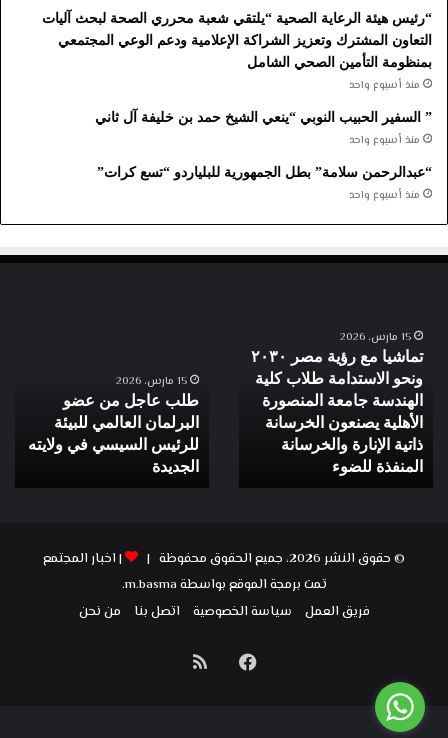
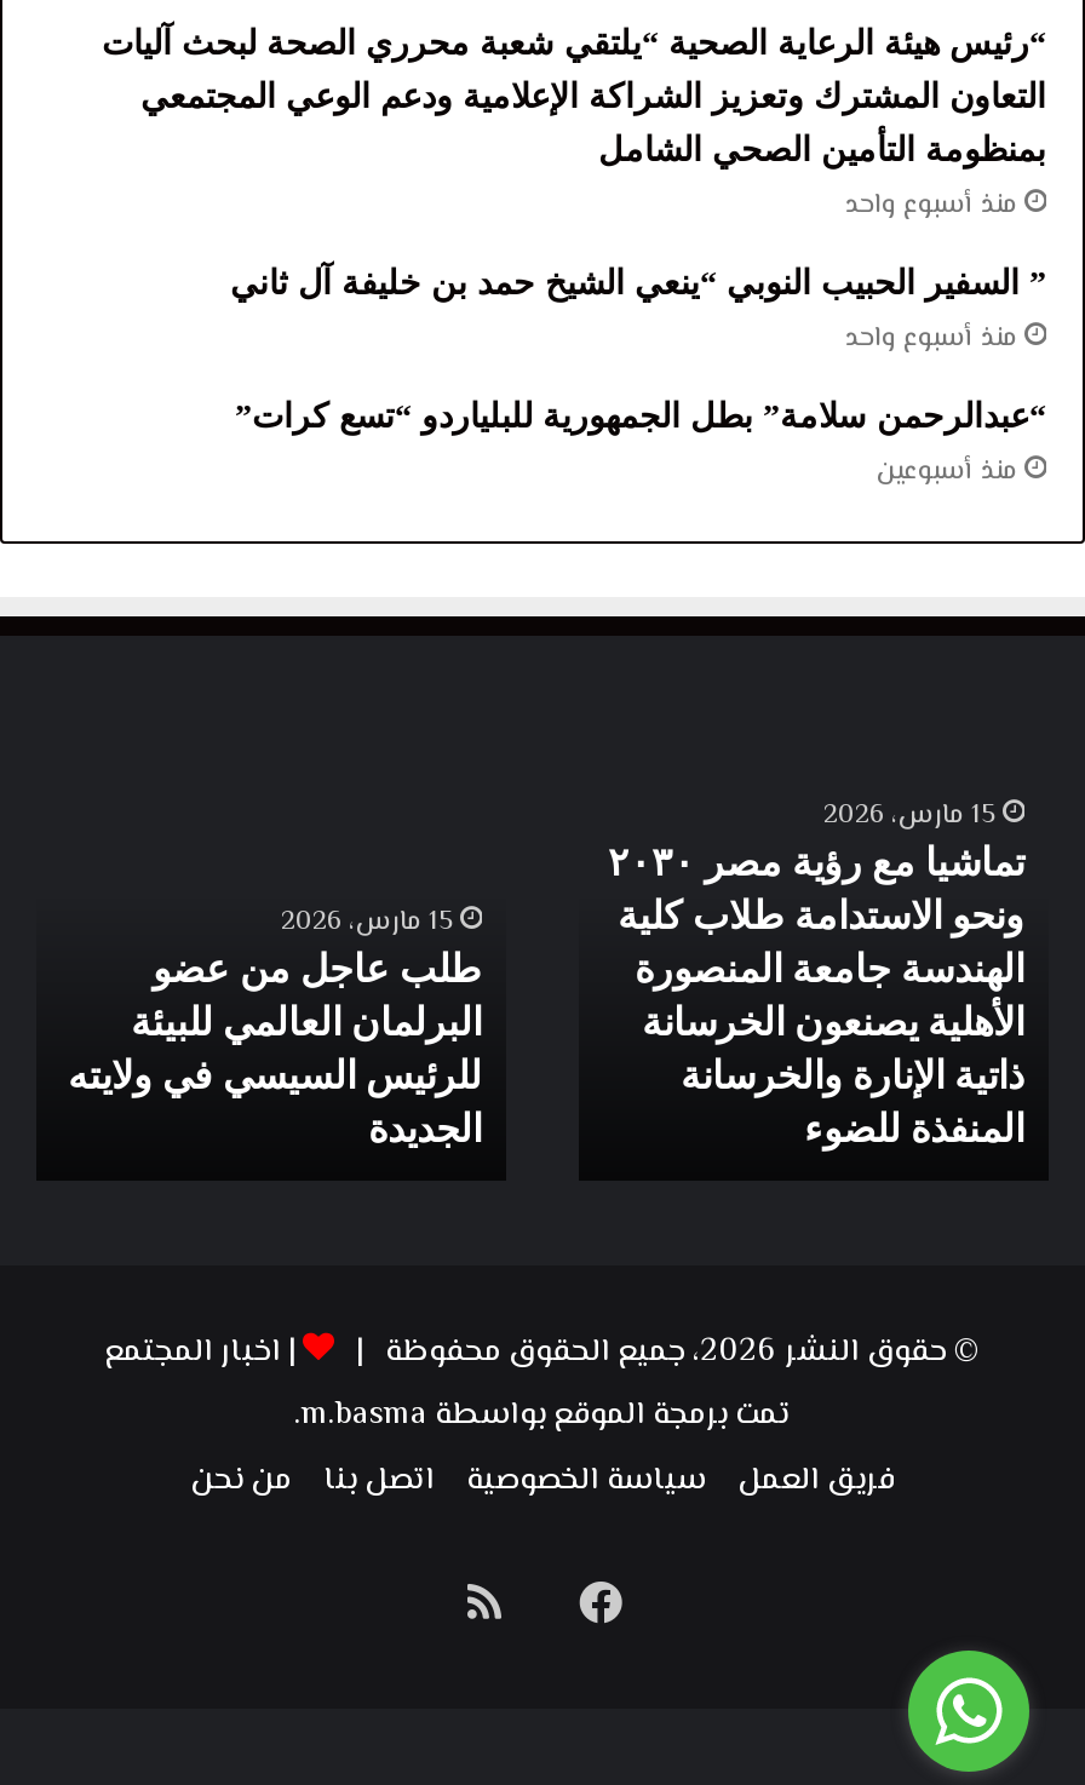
- منذ أسبوع واحد
+ منذ أسبوعين
